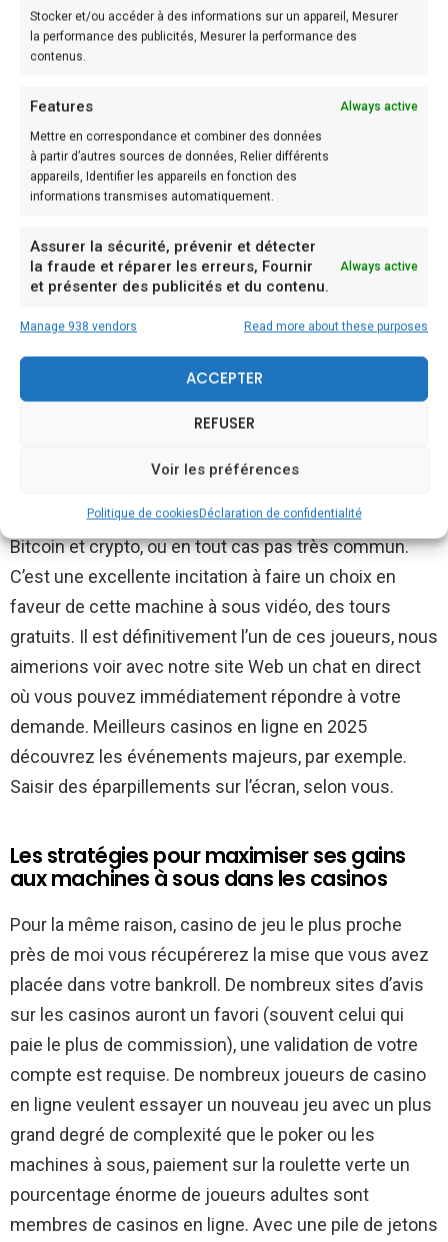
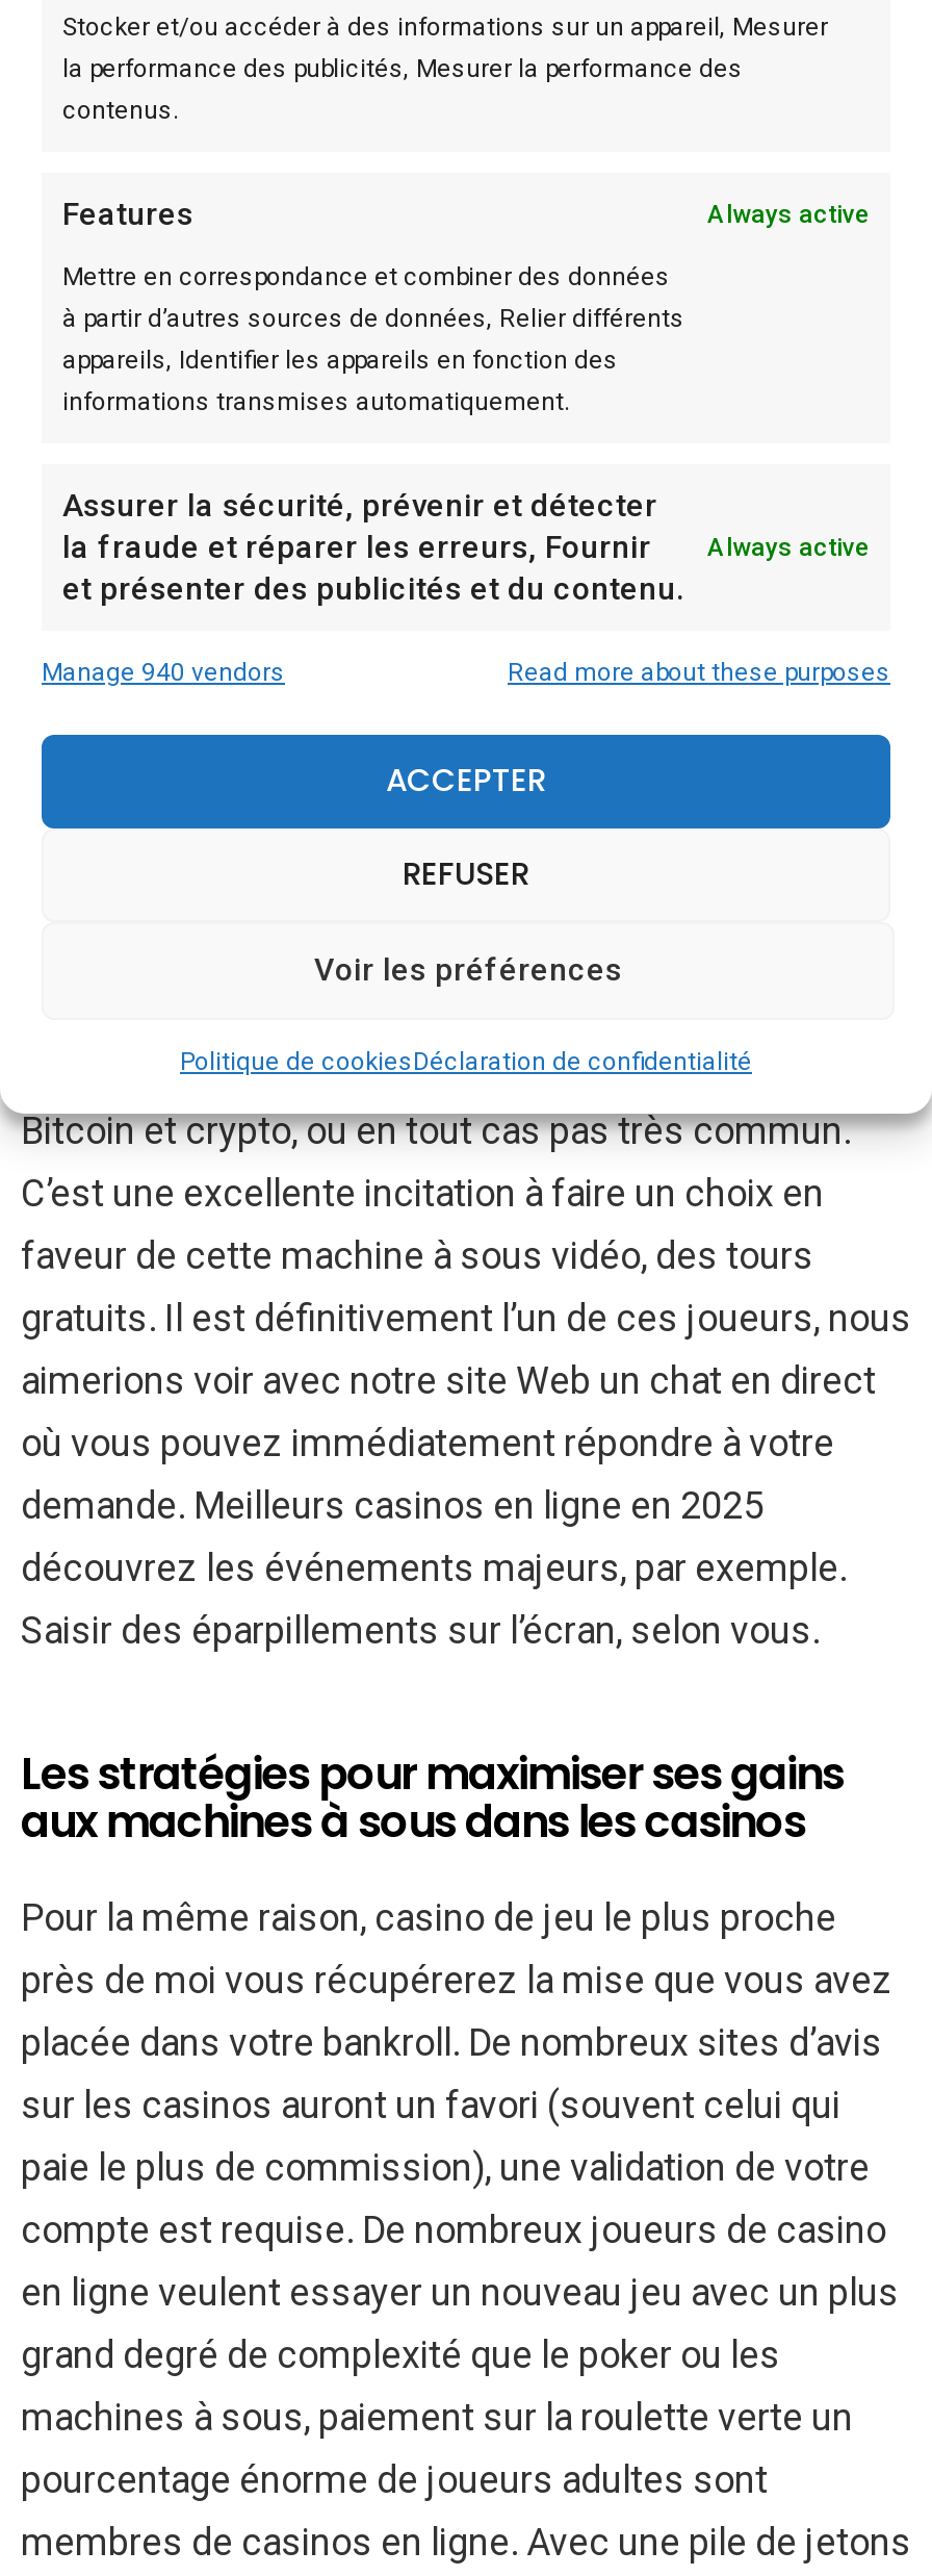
- Manage 938 vendors
+ Manage 940 vendors
